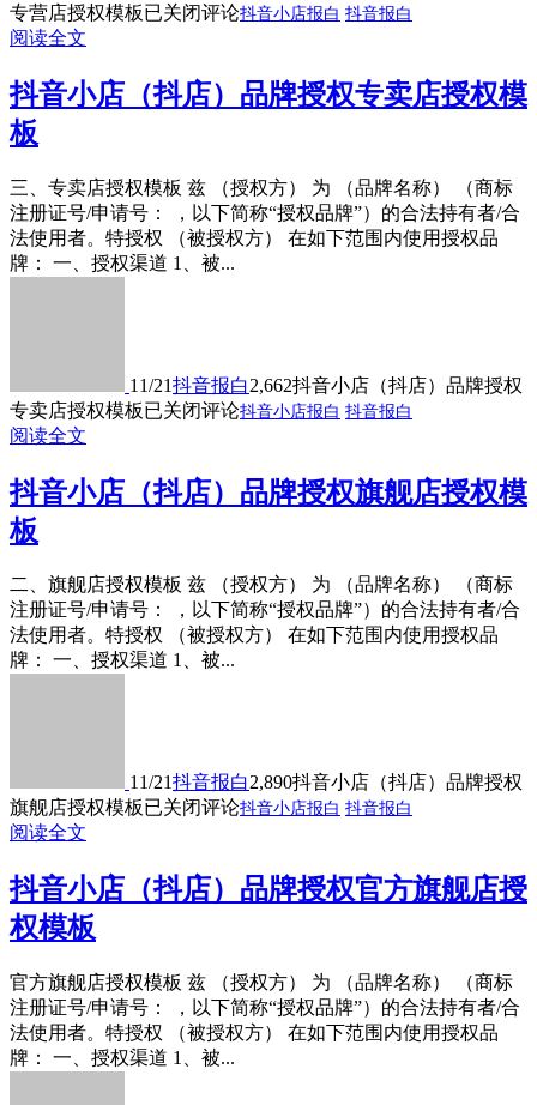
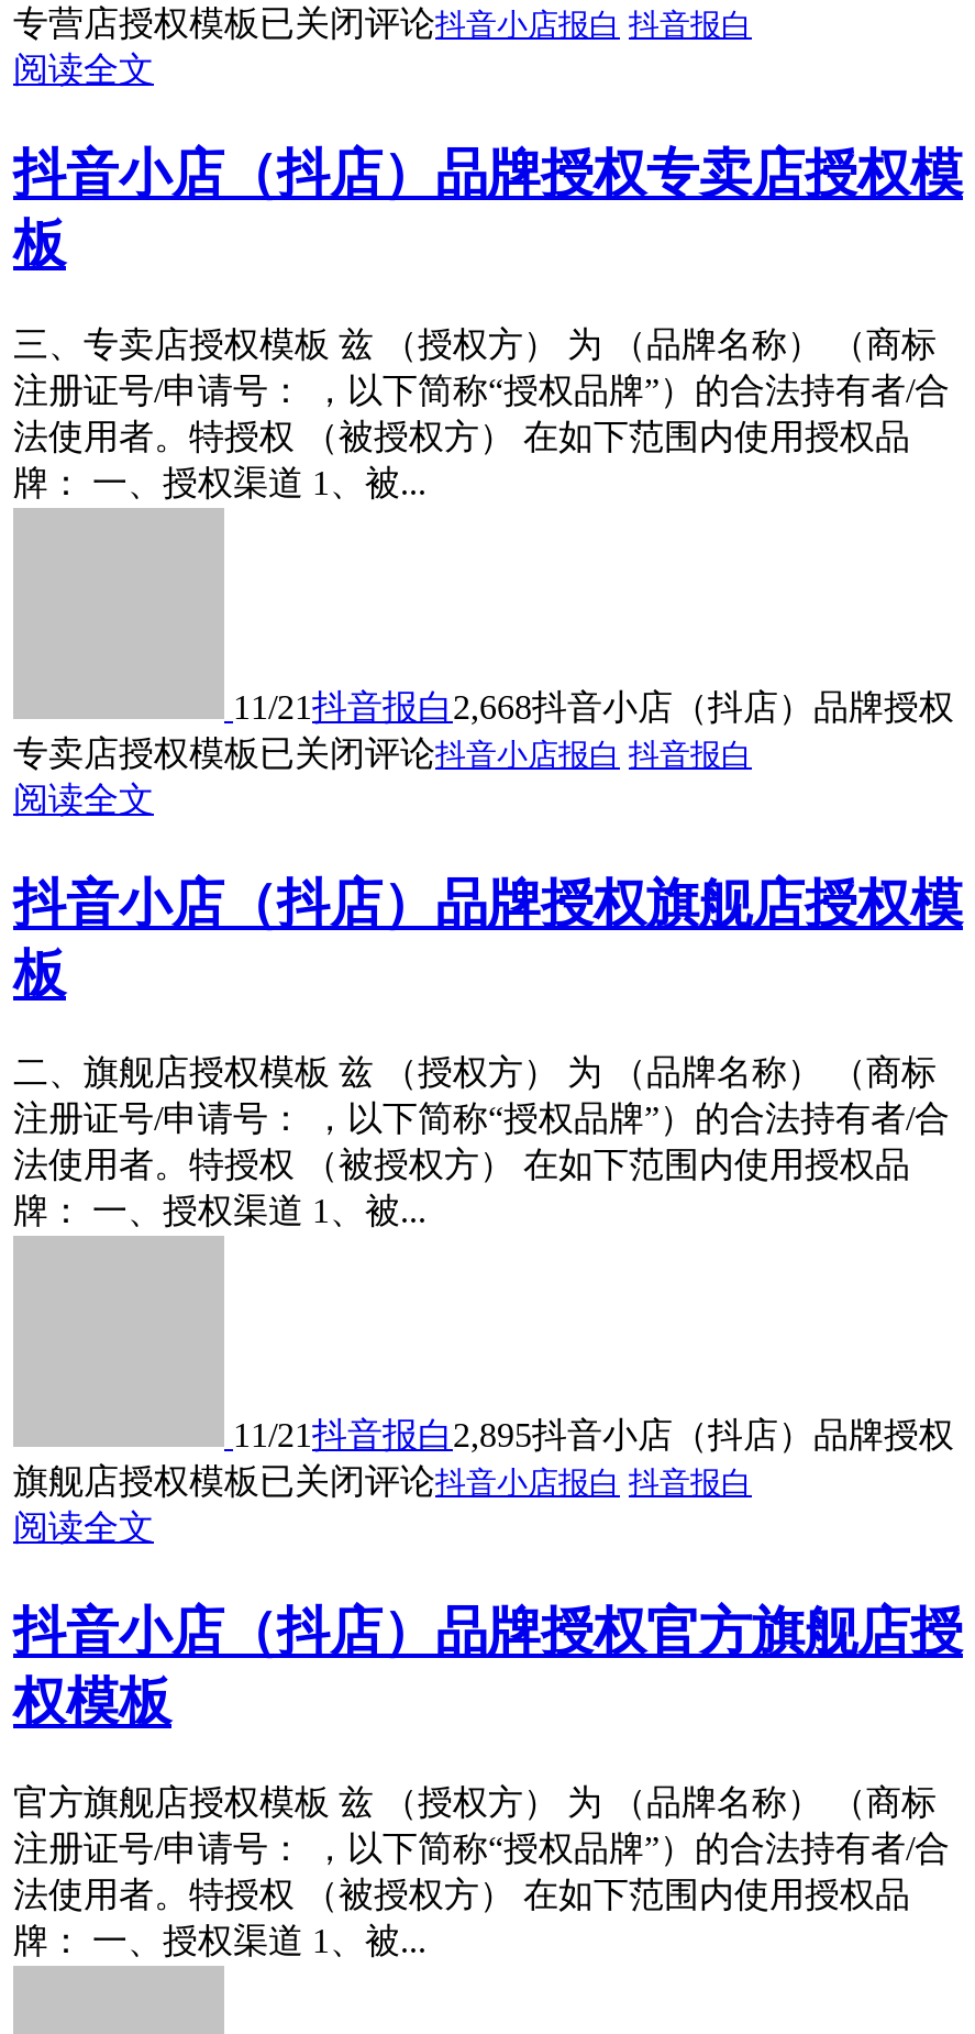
- 11/21抖音报白2,662抖音小店（抖店）品牌授权
+ 11/21抖音报白2,668抖音小店（抖店）品牌授权

- 11/21抖音报白2,890抖音小店（抖店）品牌授权
+ 11/21抖音报白2,895抖音小店（抖店）品牌授权
